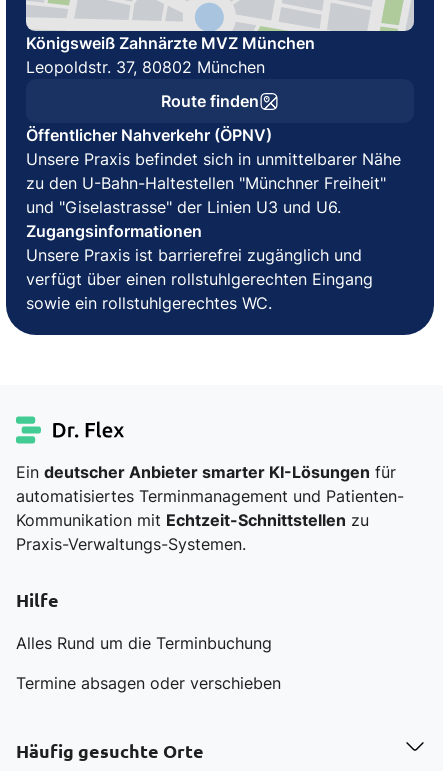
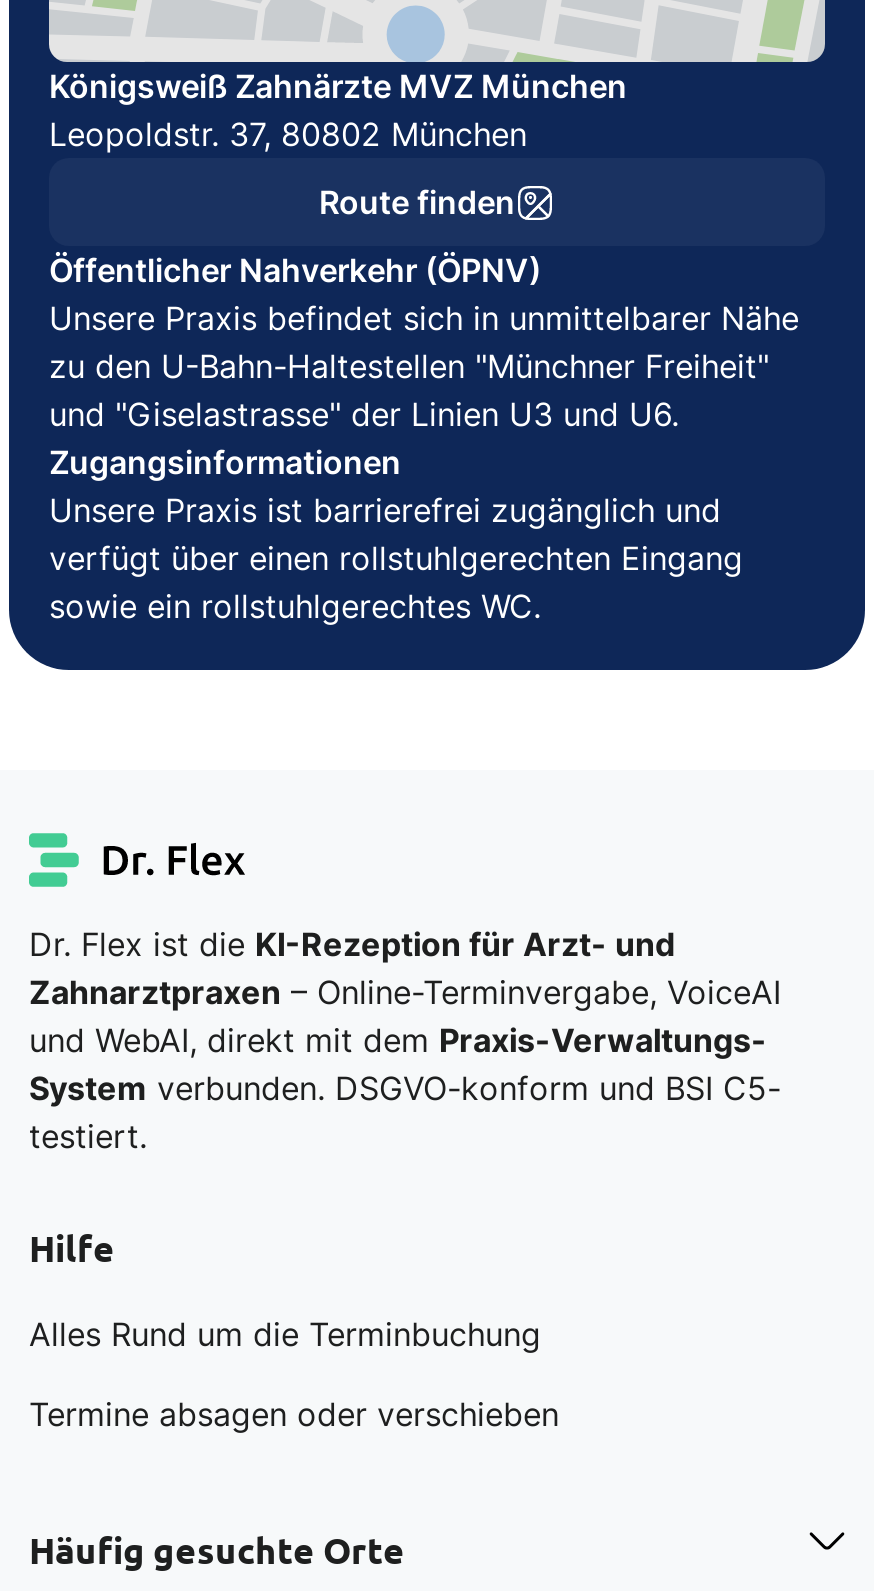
- Ein deutscher Anbieter smarter KI-Lösungen für
- automatisiertes Terminmanagement und Patienten-
- Kommunikation mit Echtzeit-Schnittstellen zu
- Praxis-Verwaltungs-Systemen.
+ Dr. Flex ist die KI-Rezeption für Arzt- und
+ Zahnarztpraxen – Online-Terminvergabe, VoiceAI
+ und WebAI, direkt mit dem Praxis-Verwaltungs-
+ System verbunden. DSGVO-konform und BSI C5-
+ testiert.
